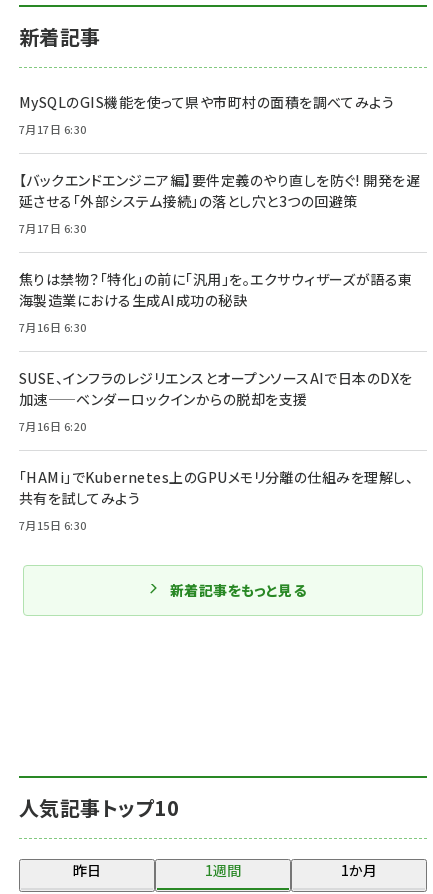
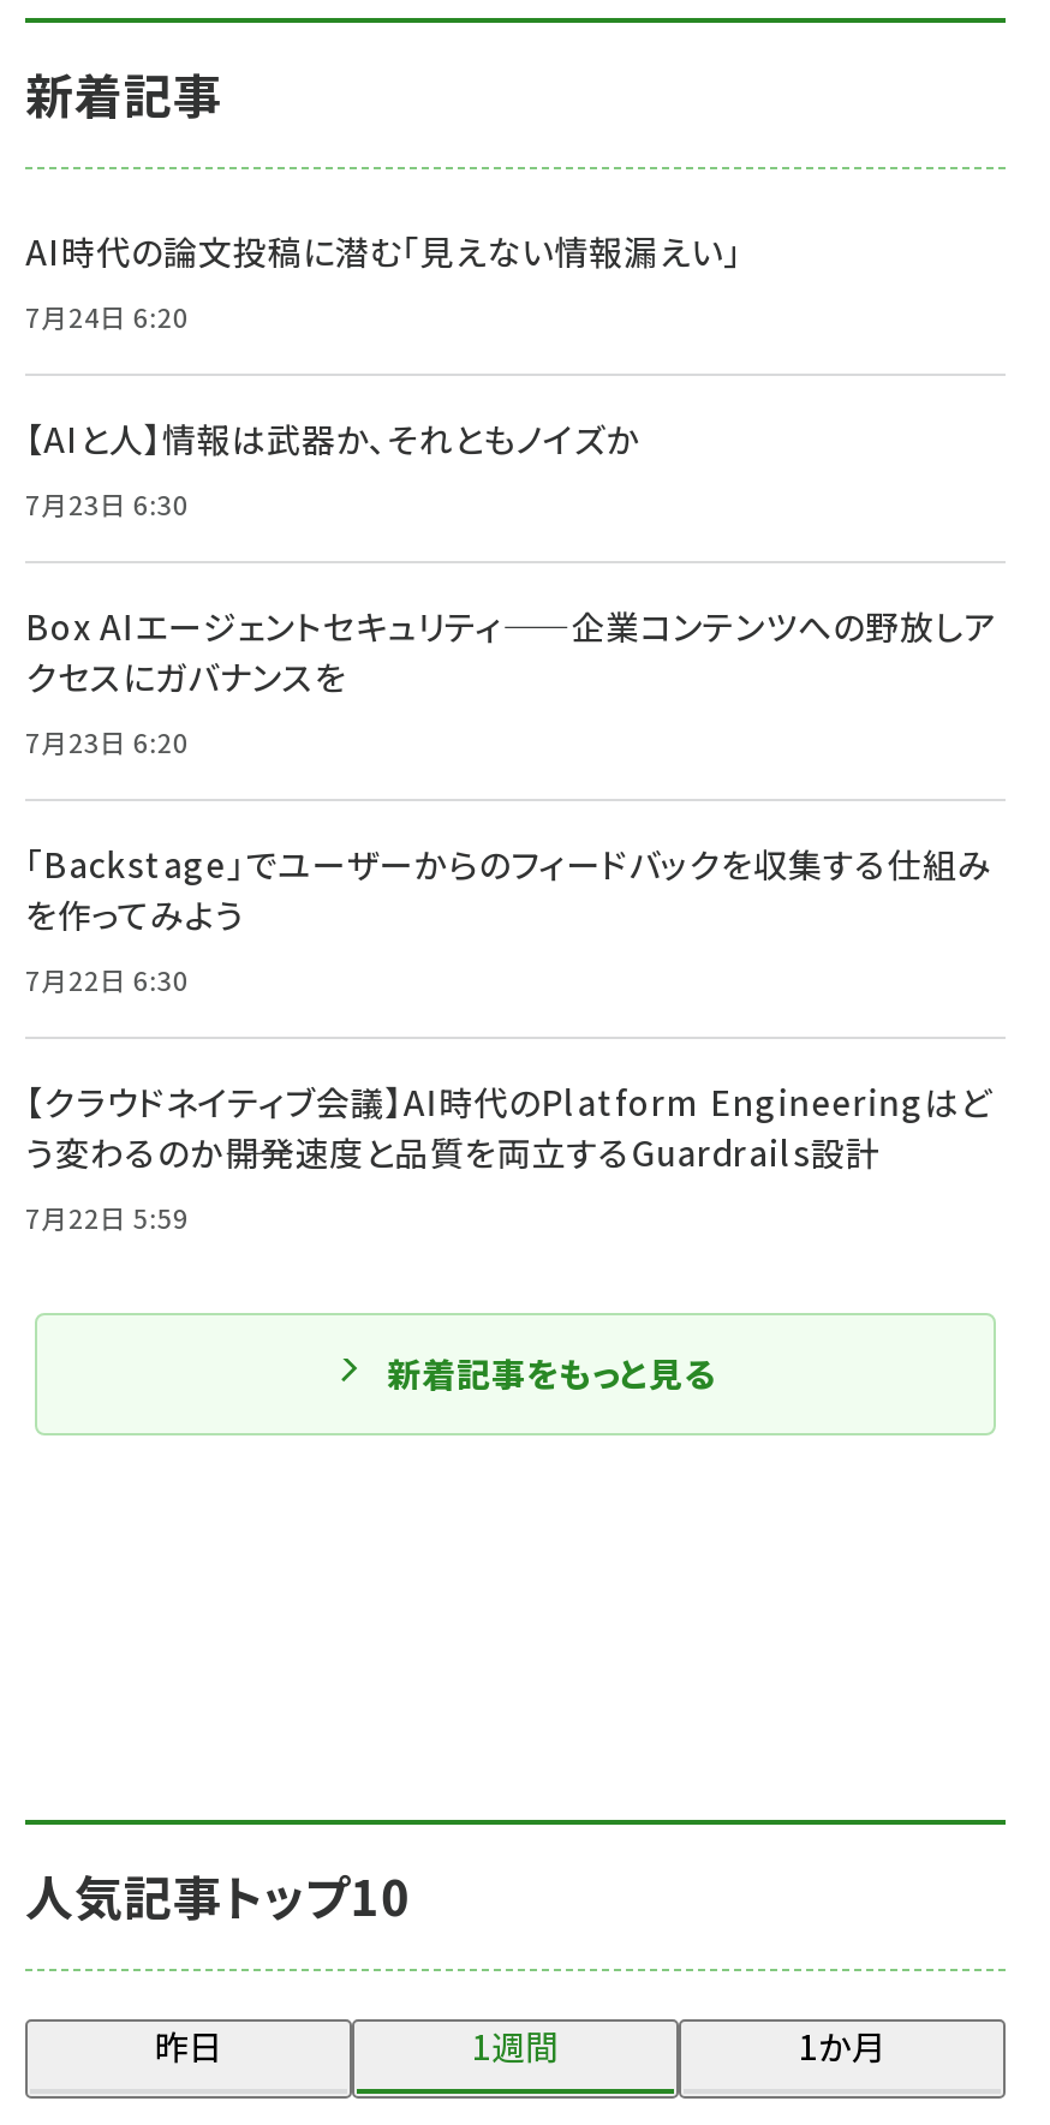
- MySQLのGIS機能を使って県や市町村の面積を調べてみよう
- 7月17日 6:30
+ AI時代の論文投稿に潜む「見えない情報漏えい」
+ 7月24日 6:20

- 【バックエンドエンジニア編】要件定義のやり直しを防ぐ! 開発を遅
- 延させる「外部システム接続」の落とし穴と3つの回避策
- 7月17日 6:30
+ 【AIと人】情報は武器か、それともノイズか
+ 7月23日 6:30

- 焦りは禁物？「特化」の前に「汎用」を。エクサウィザーズが語る東
- 海製造業における生成AI成功の秘訣
- 7月16日 6:30
+ Box AIエージェントセキュリティ——企業コンテンツへの野放しア
+ クセスにガバナンスを
+ 7月23日 6:20

- SUSE、インフラのレジリエンスとオープンソースAIで日本のDXを
- 加速——ベンダーロックインからの脱却を支援
- 7月16日 6:20
+ 「Backstage」でユーザーからのフィードバックを収集する仕組み
+ を作ってみよう
+ 7月22日 6:30

- 「HAMi」でKubernetes上のGPUメモリ分離の仕組みを理解し、
- 共有を試してみよう
- 7月15日 6:30
+ 【クラウドネイティブ会議】AI時代のPlatform Engineeringはど
+ う変わるのか――開発速度と品質を両立するGuardrails設計
+ 7月22日 5:59
